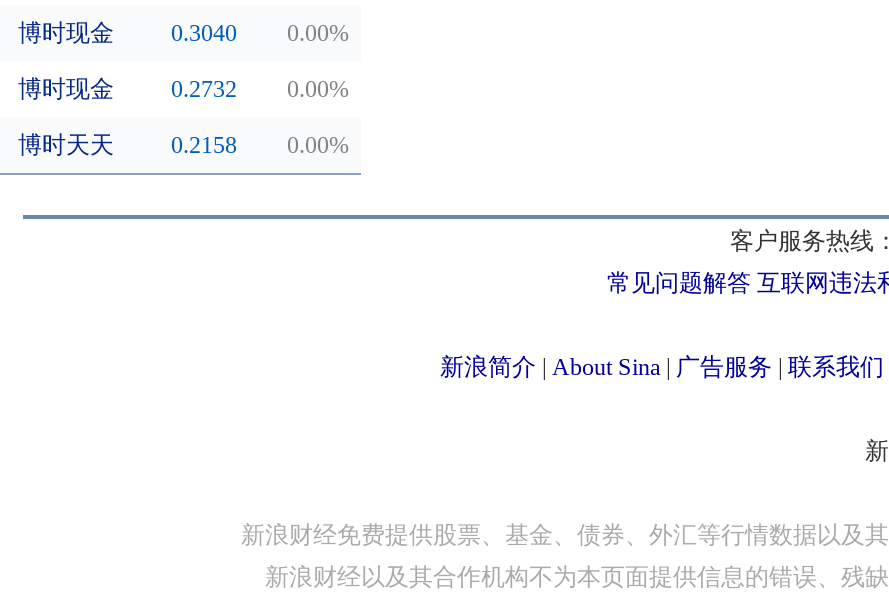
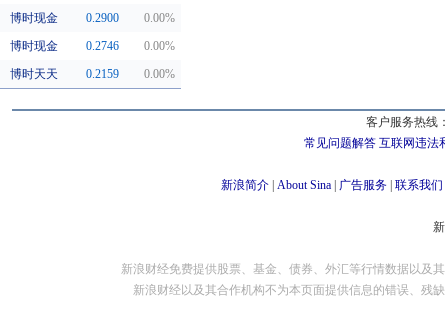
- 0.3040 0.00%
+ 0.2900 0.00%

- 0.2732 0.00%
+ 0.2746 0.00%

- 0.2158 0.00%
+ 0.2159 0.00%
